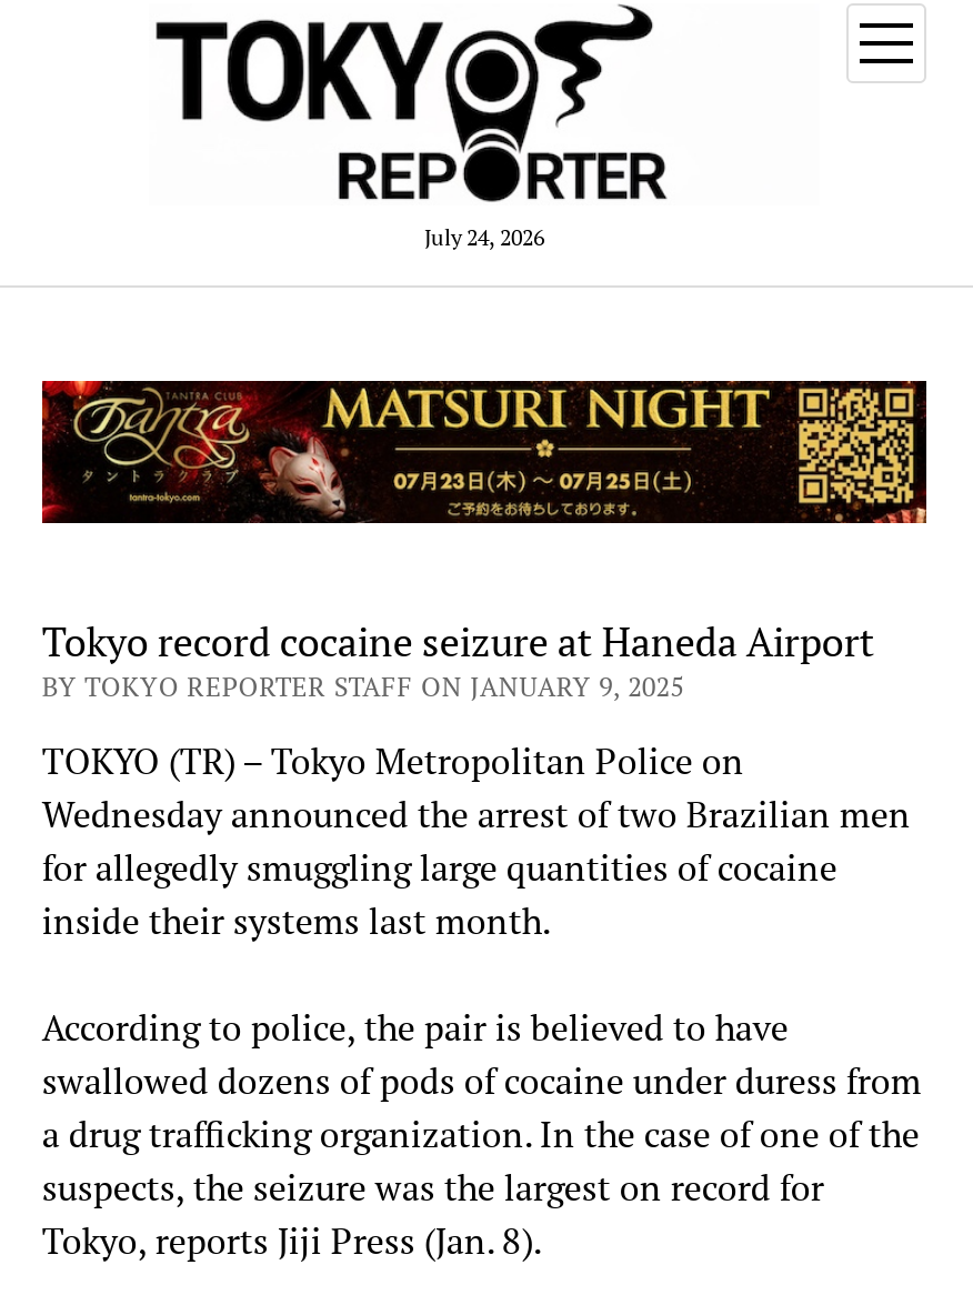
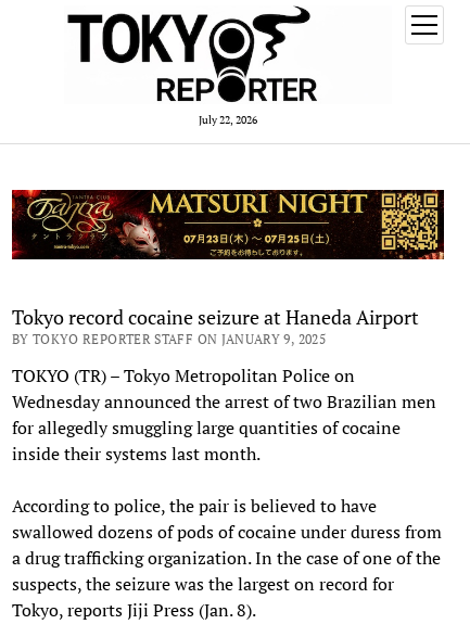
- July 24, 2026
+ July 22, 2026
